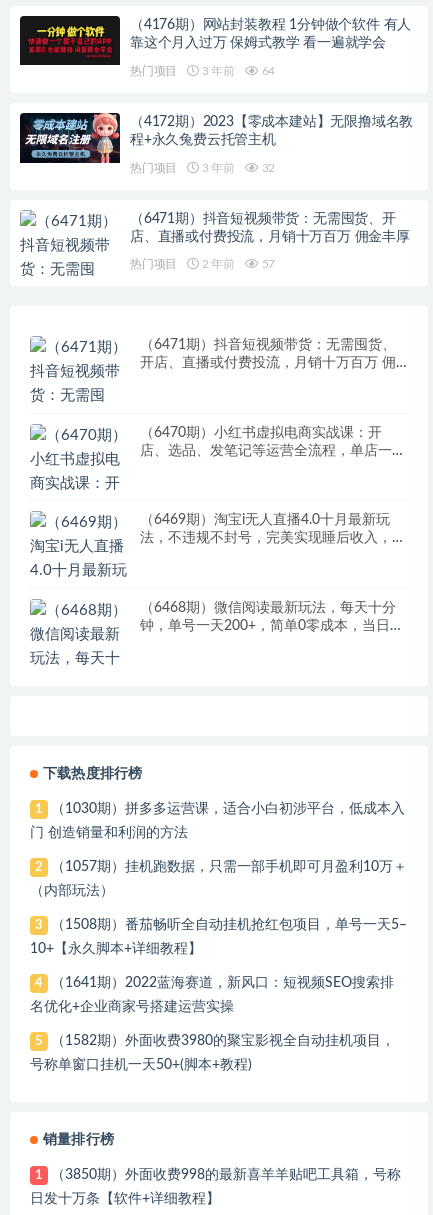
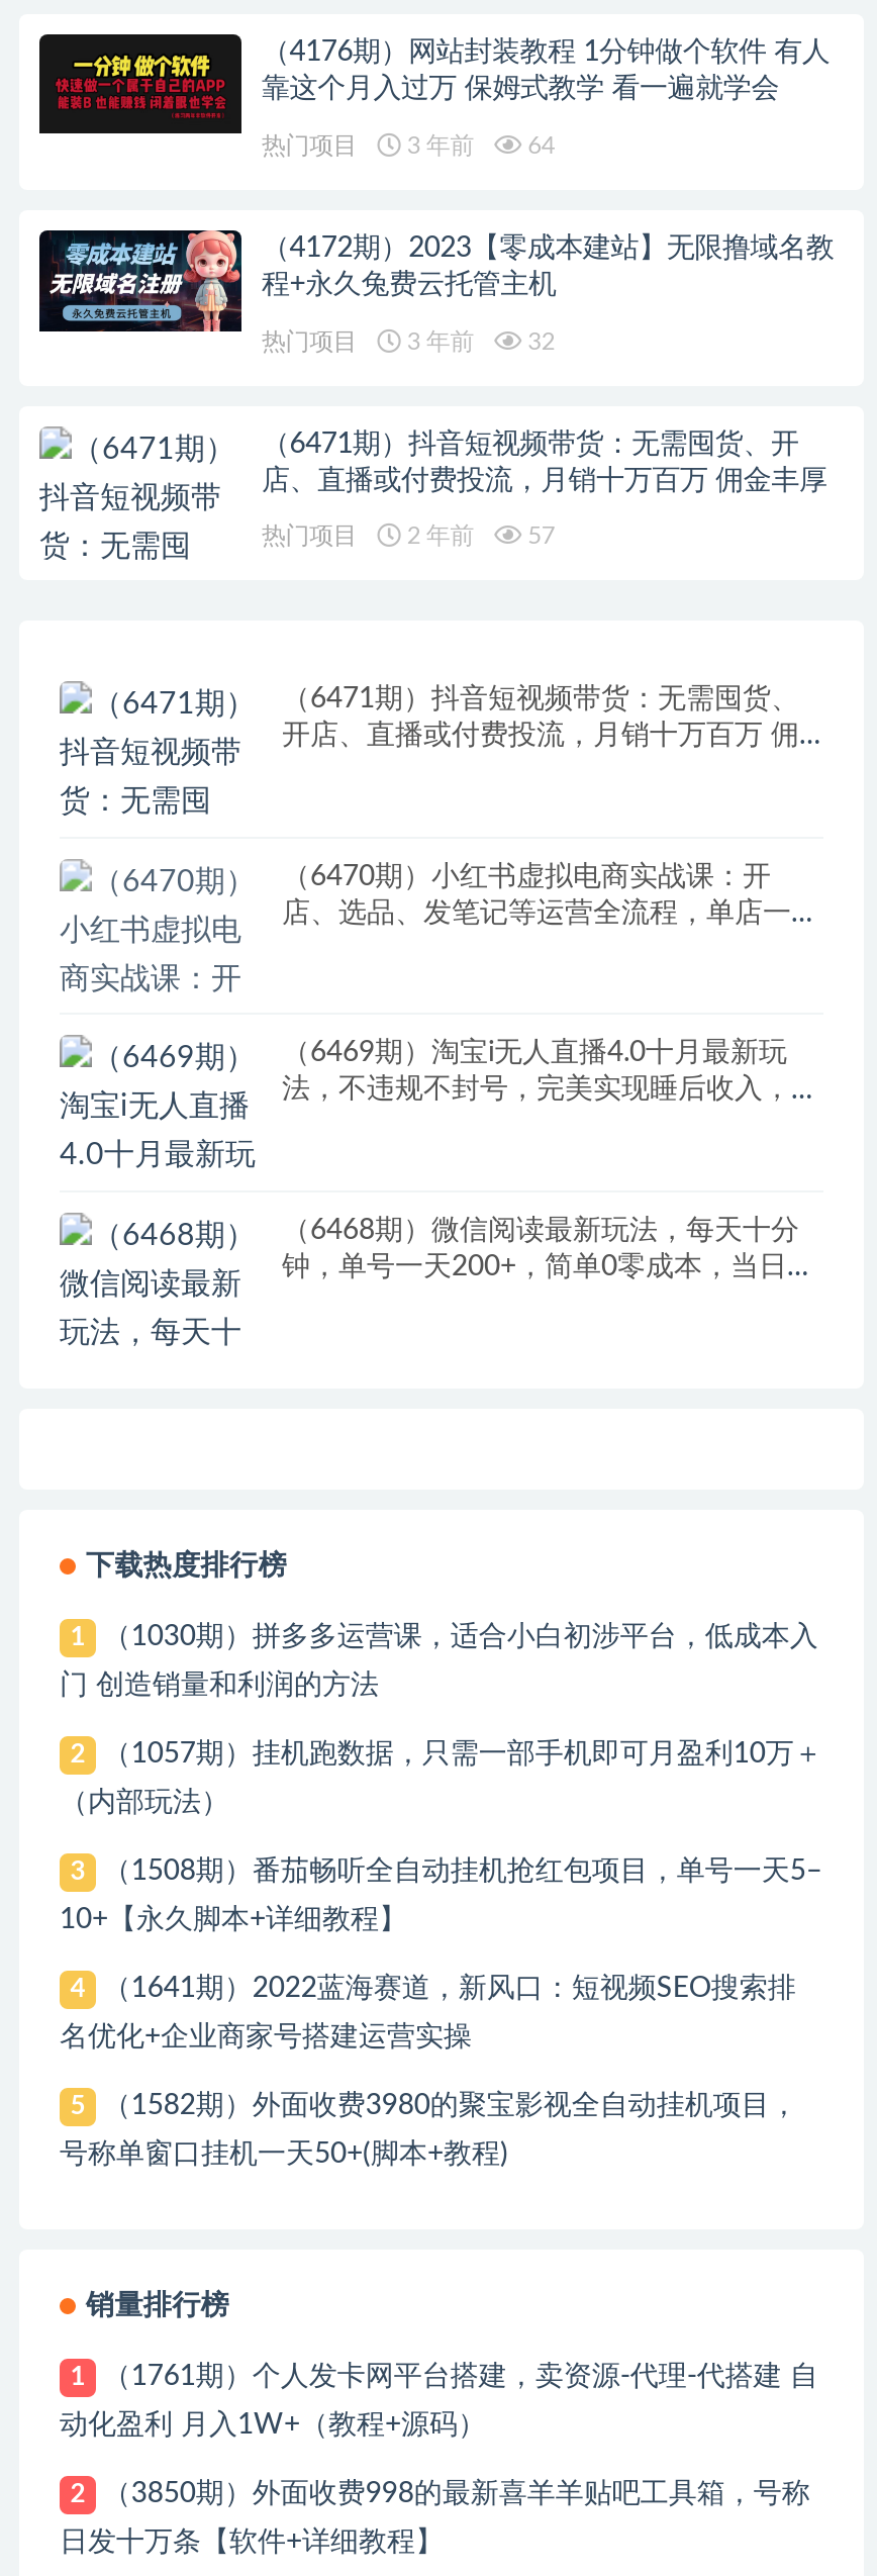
+ （1761期）个人发卡网平台搭建，卖资源-代理-代搭建 自
+ 动化盈利 月入1W+（教程+源码）
+ 2
